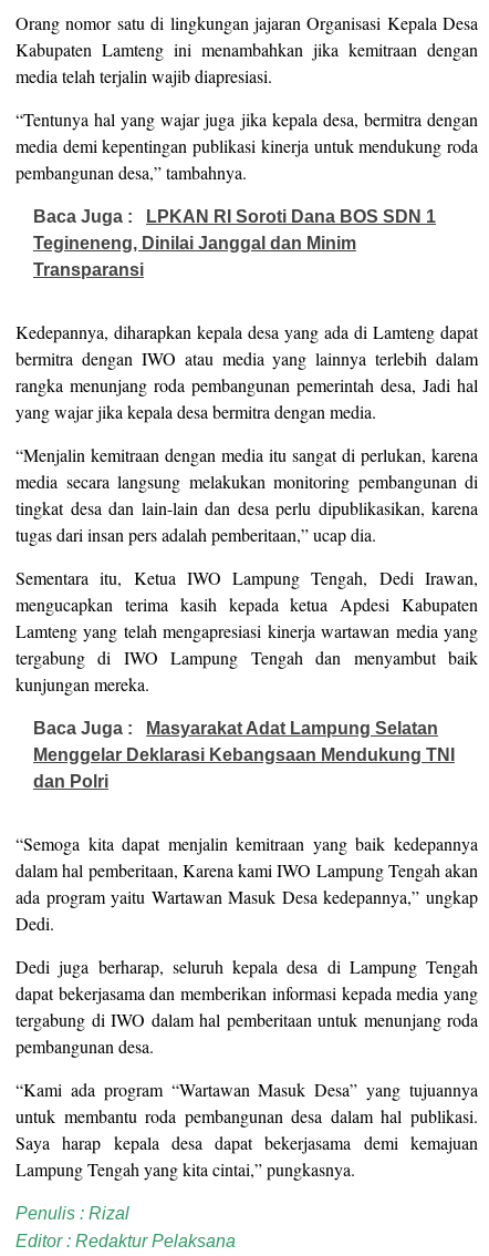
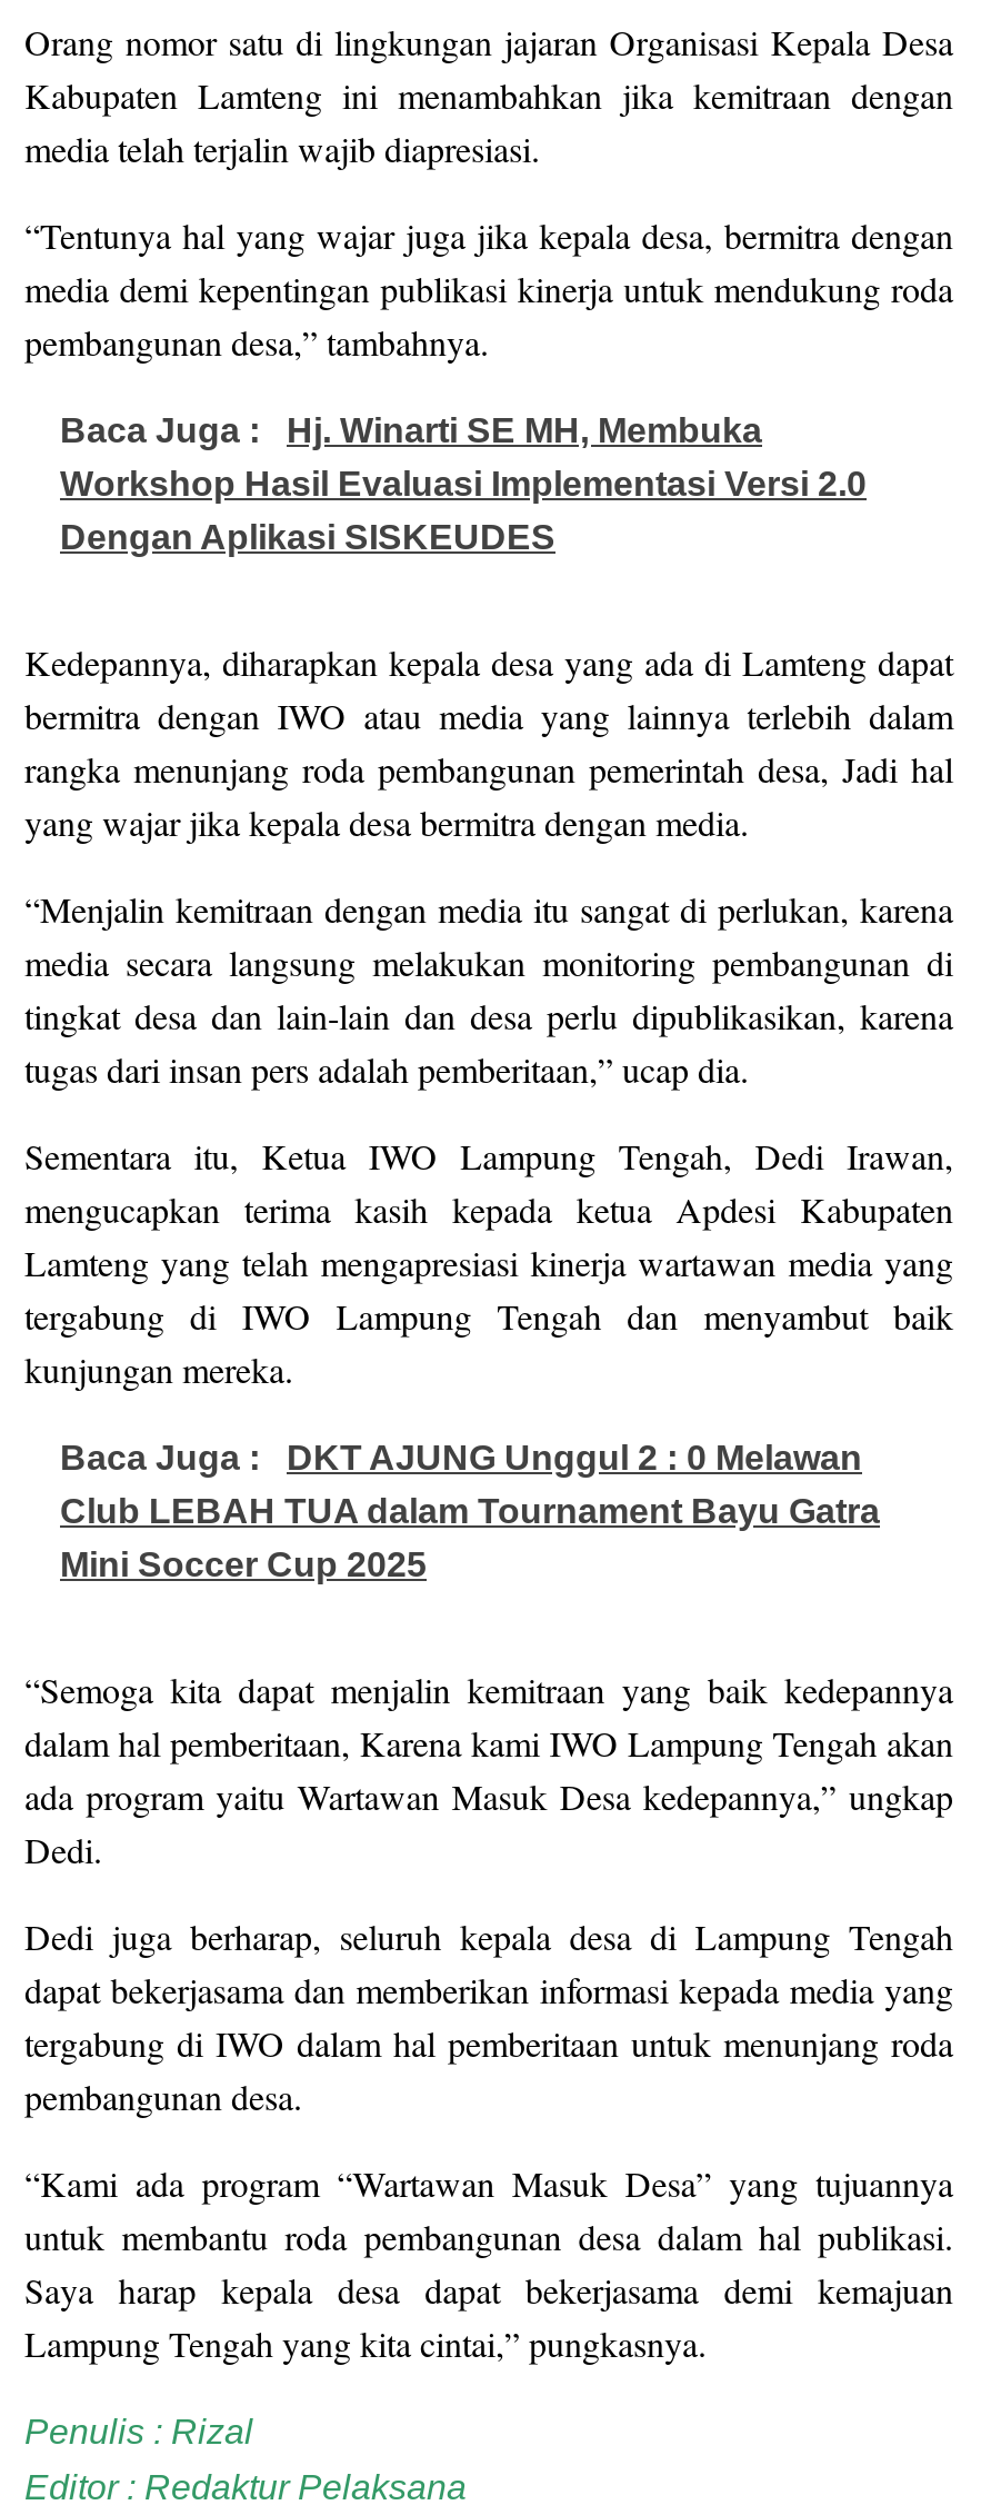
- Baca Juga : LPKAN RI Soroti Dana BOS SDN 1
- Tegineneng, Dinilai Janggal dan Minim
- Transparansi
+ Baca Juga : Hj. Winarti SE MH, Membuka
+ Workshop Hasil Evaluasi Implementasi Versi 2.0
+ Dengan Aplikasi SISKEUDES

- Baca Juga : Masyarakat Adat Lampung Selatan
- Menggelar Deklarasi Kebangsaan Mendukung TNI
- dan Polri
+ Baca Juga : DKT AJUNG Unggul 2 : 0 Melawan
+ Club LEBAH TUA dalam Tournament Bayu Gatra
+ Mini Soccer Cup 2025
